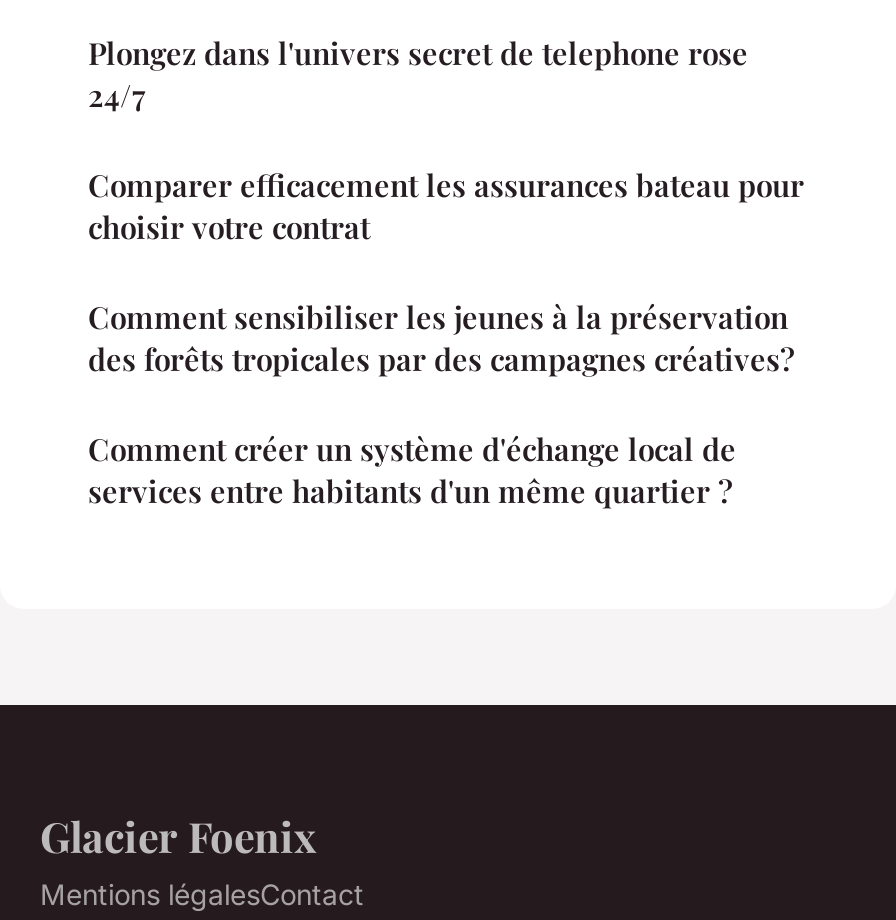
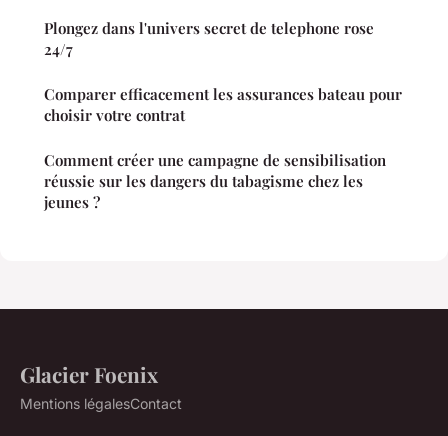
- Comment sensibiliser les jeunes à la préservation
- des forêts tropicales par des campagnes créatives?
- Comment créer un système d'échange local de
- services entre habitants d'un même quartier ?
+ Comment créer une campagne de sensibilisation
+ réussie sur les dangers du tabagisme chez les
+ jeunes ?
